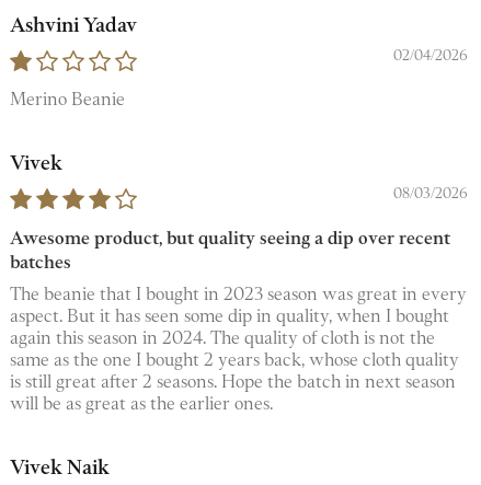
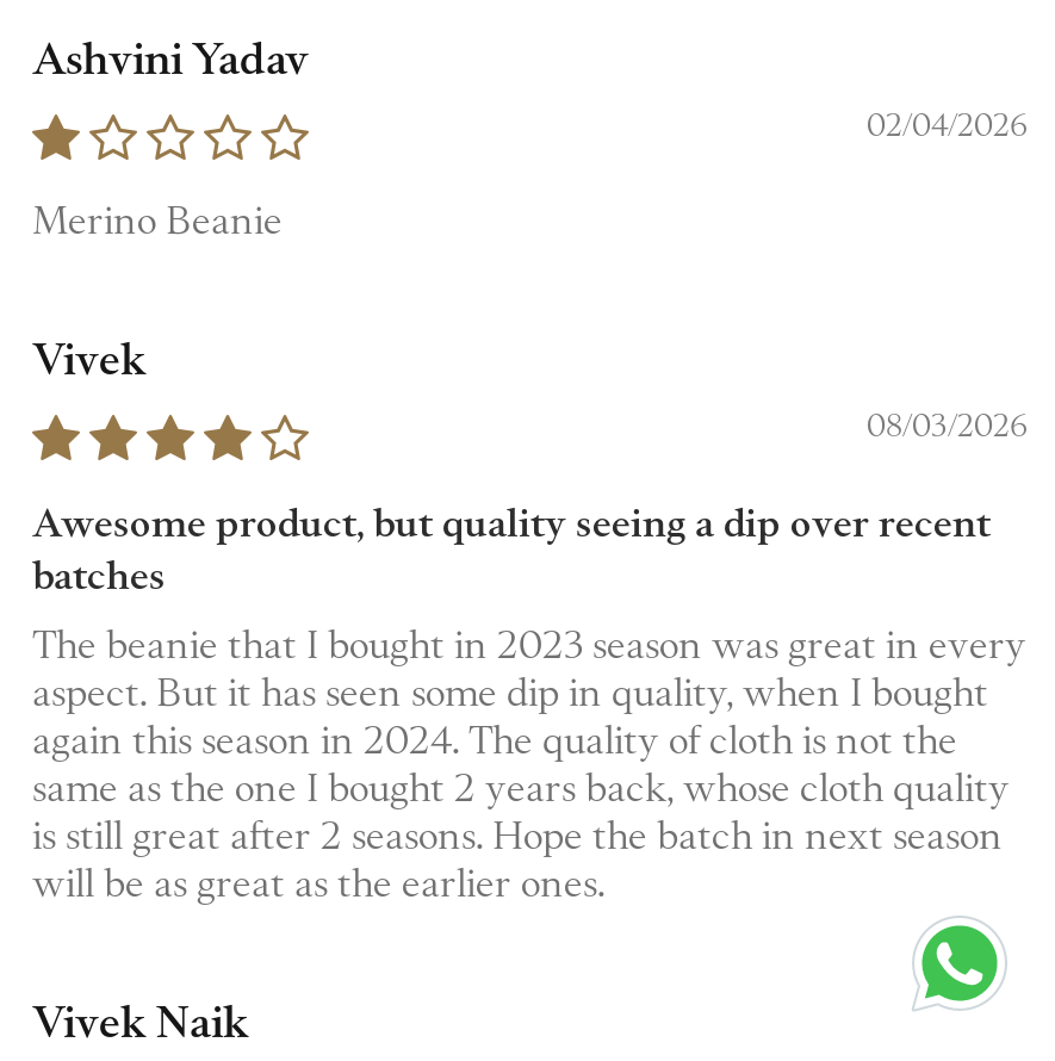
+ [image]
